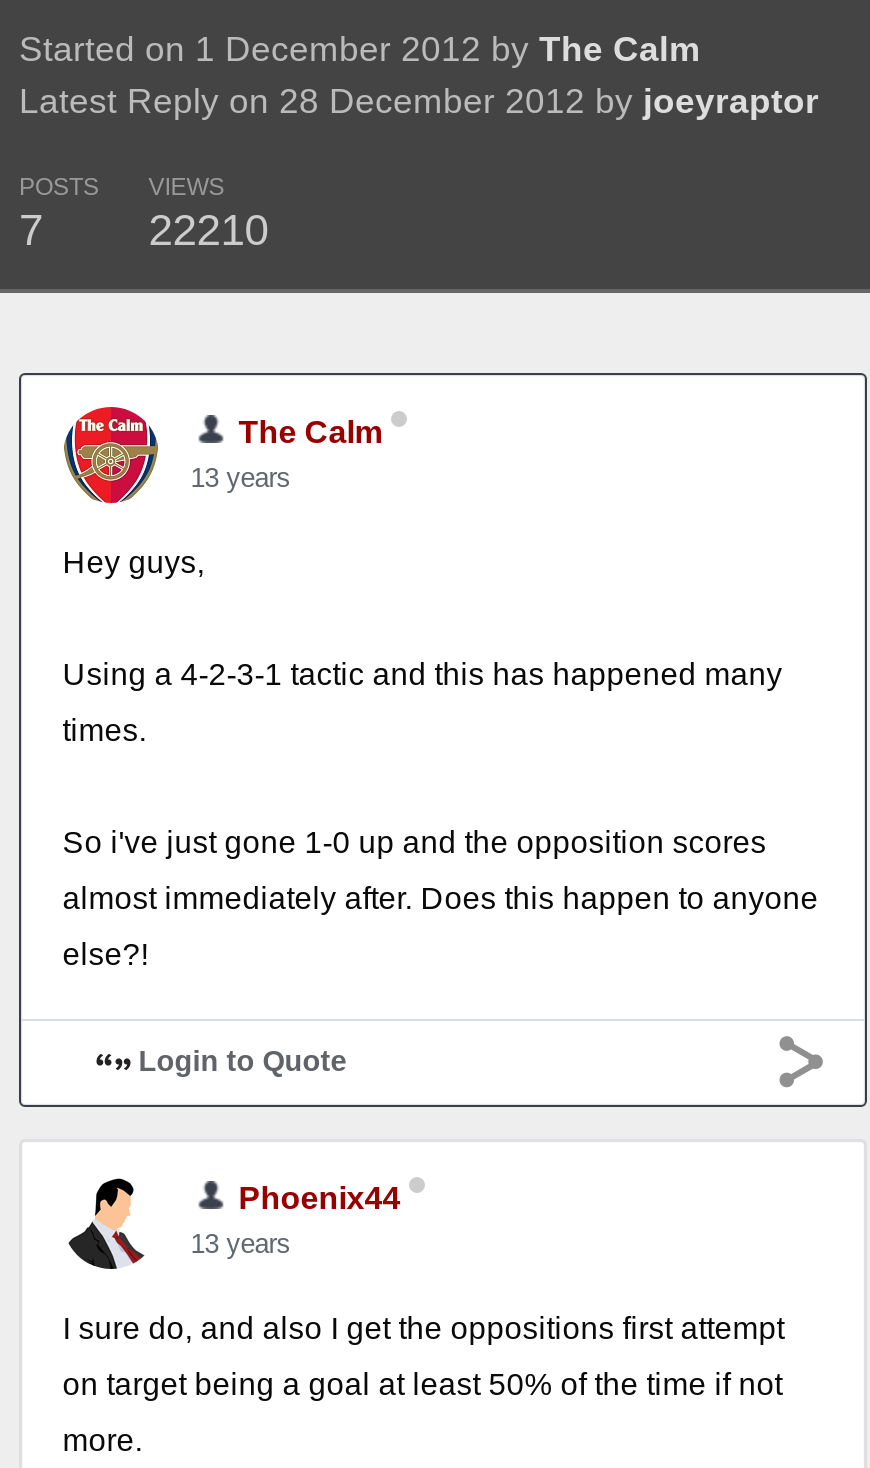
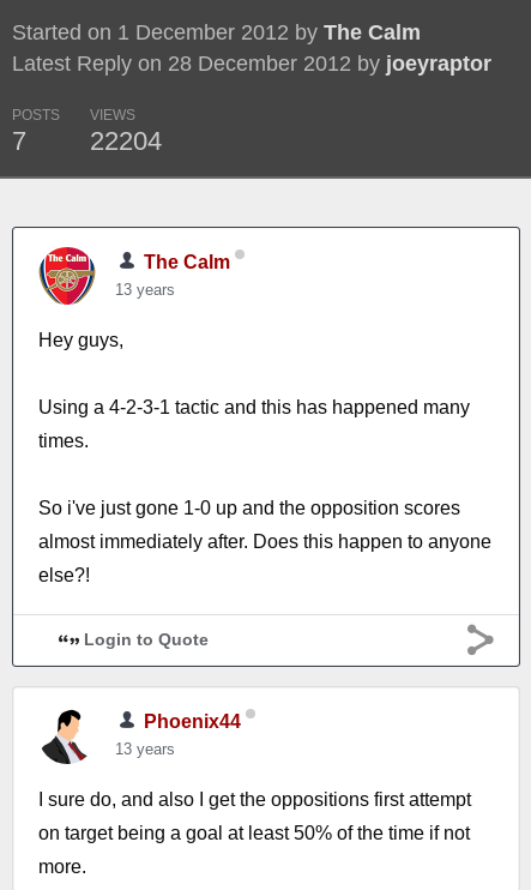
- 22210
+ 22204
